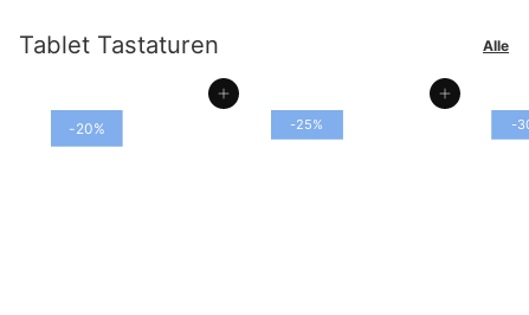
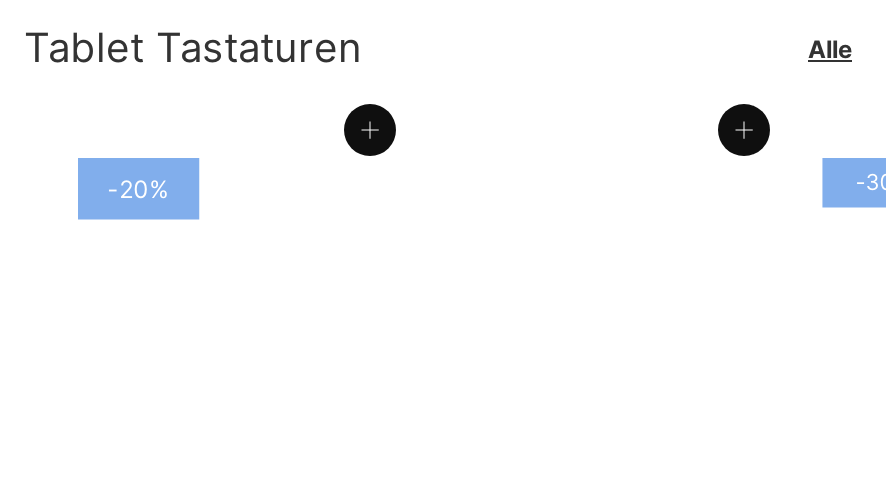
- -25%
